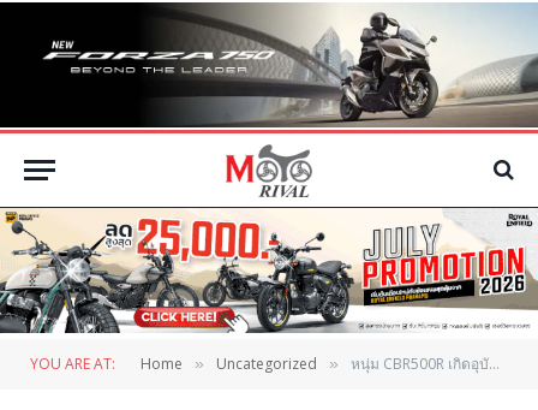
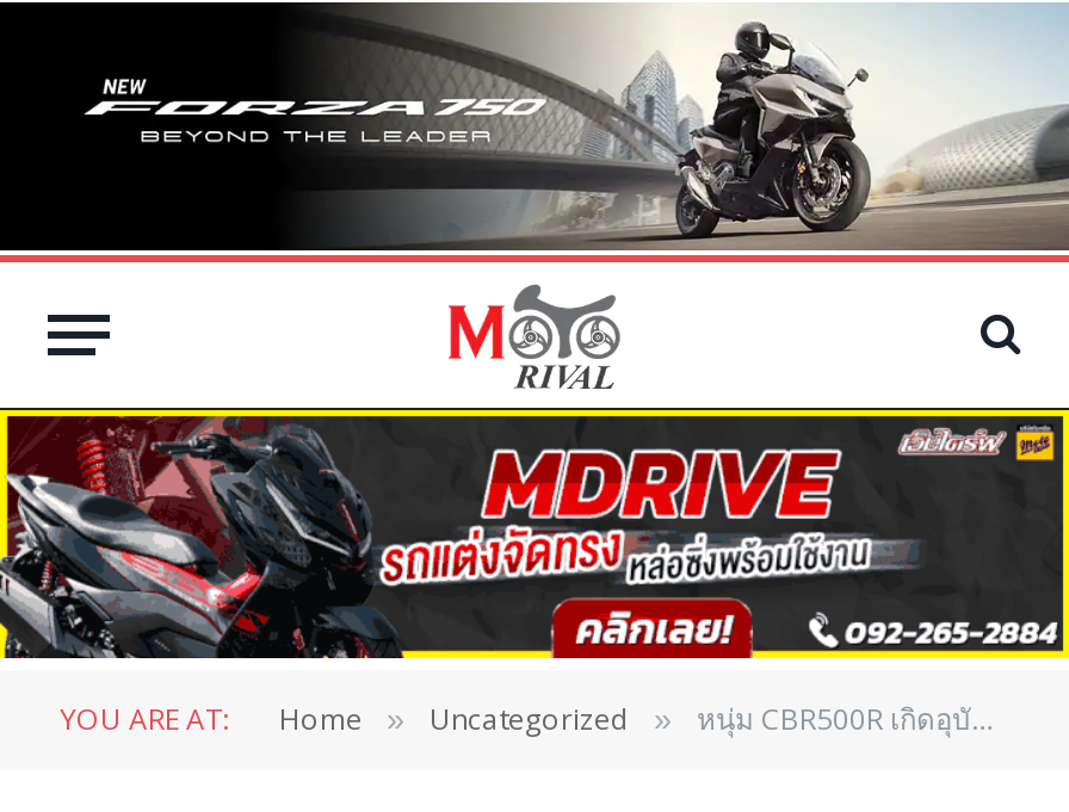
- [image]
+ [image]
